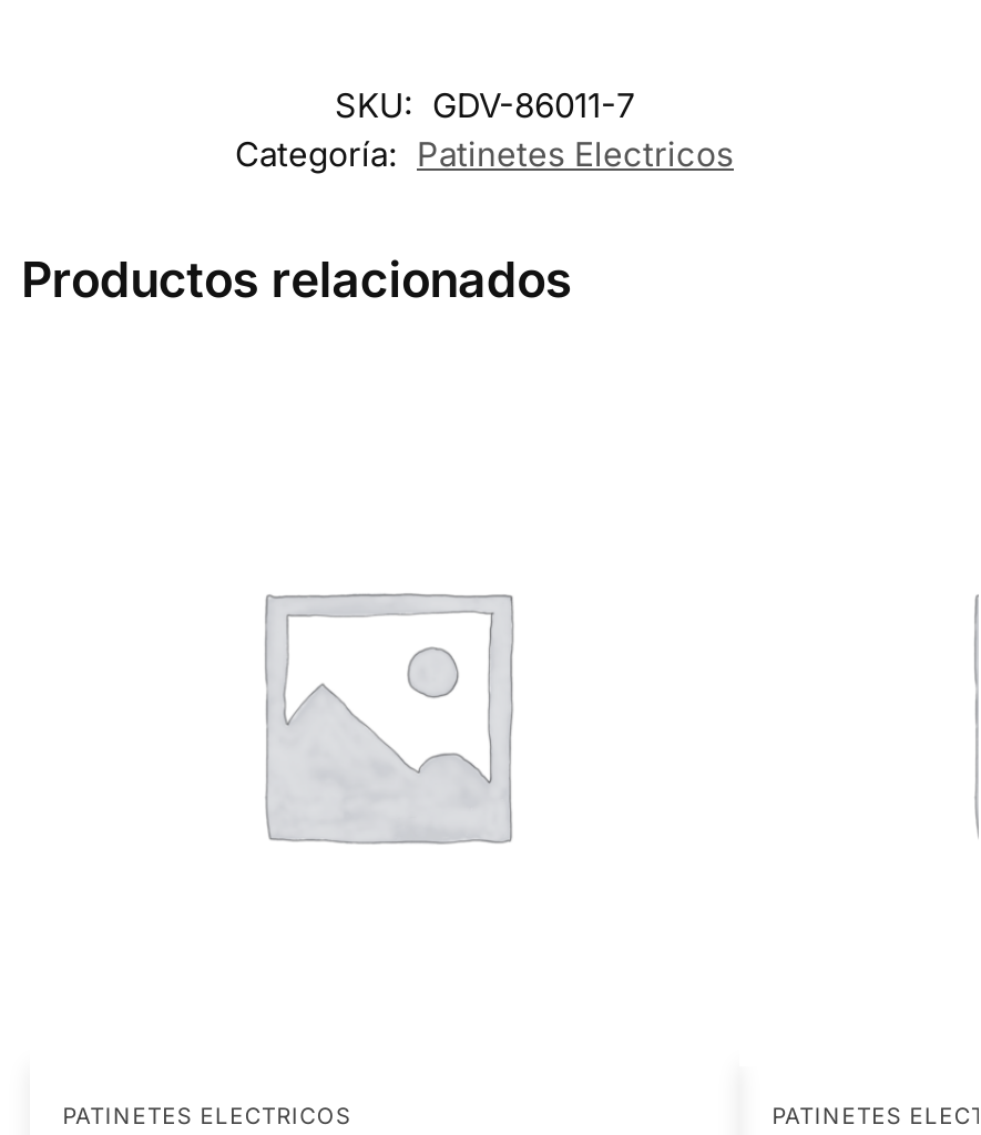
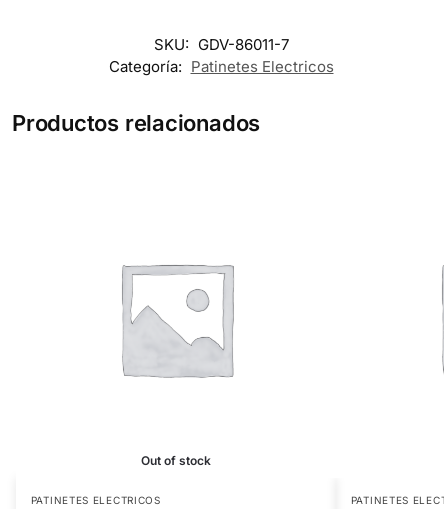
+ Out of stock
